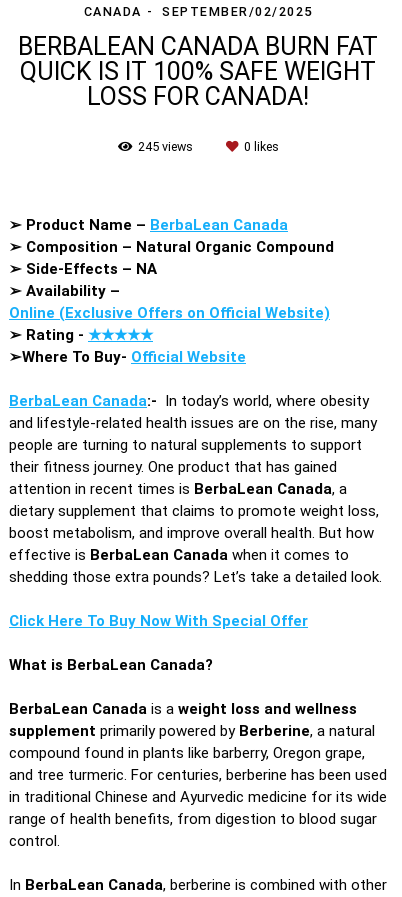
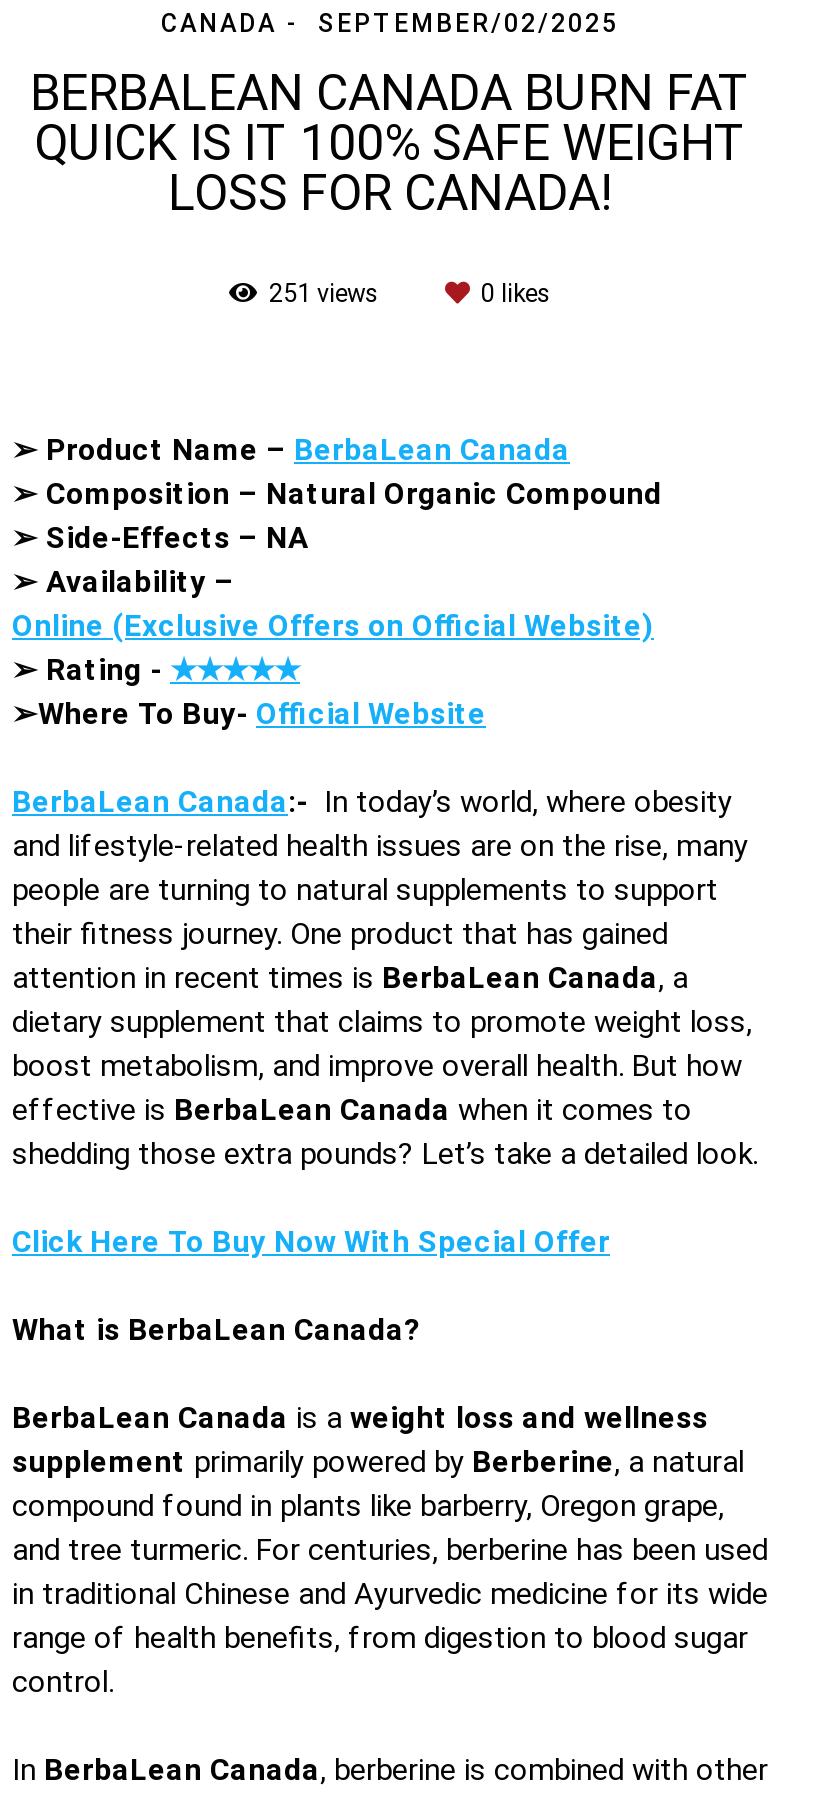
- 245 views
+ 251 views
